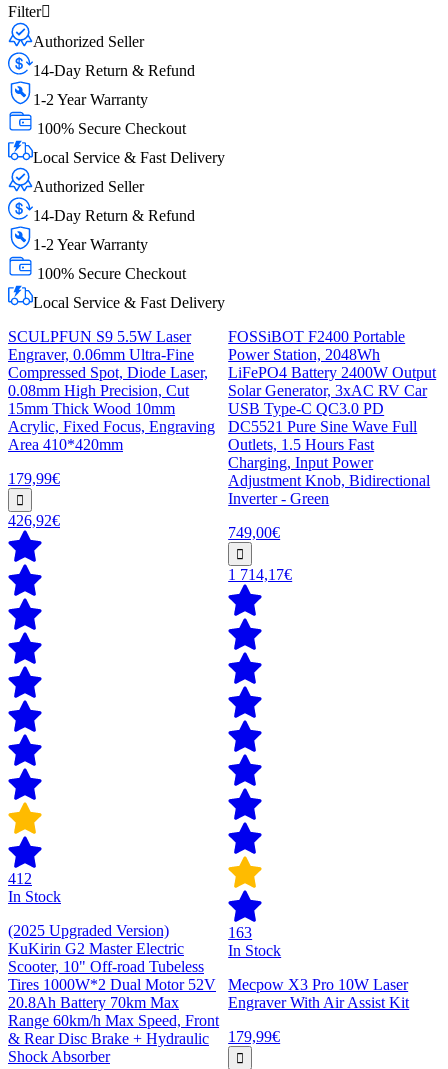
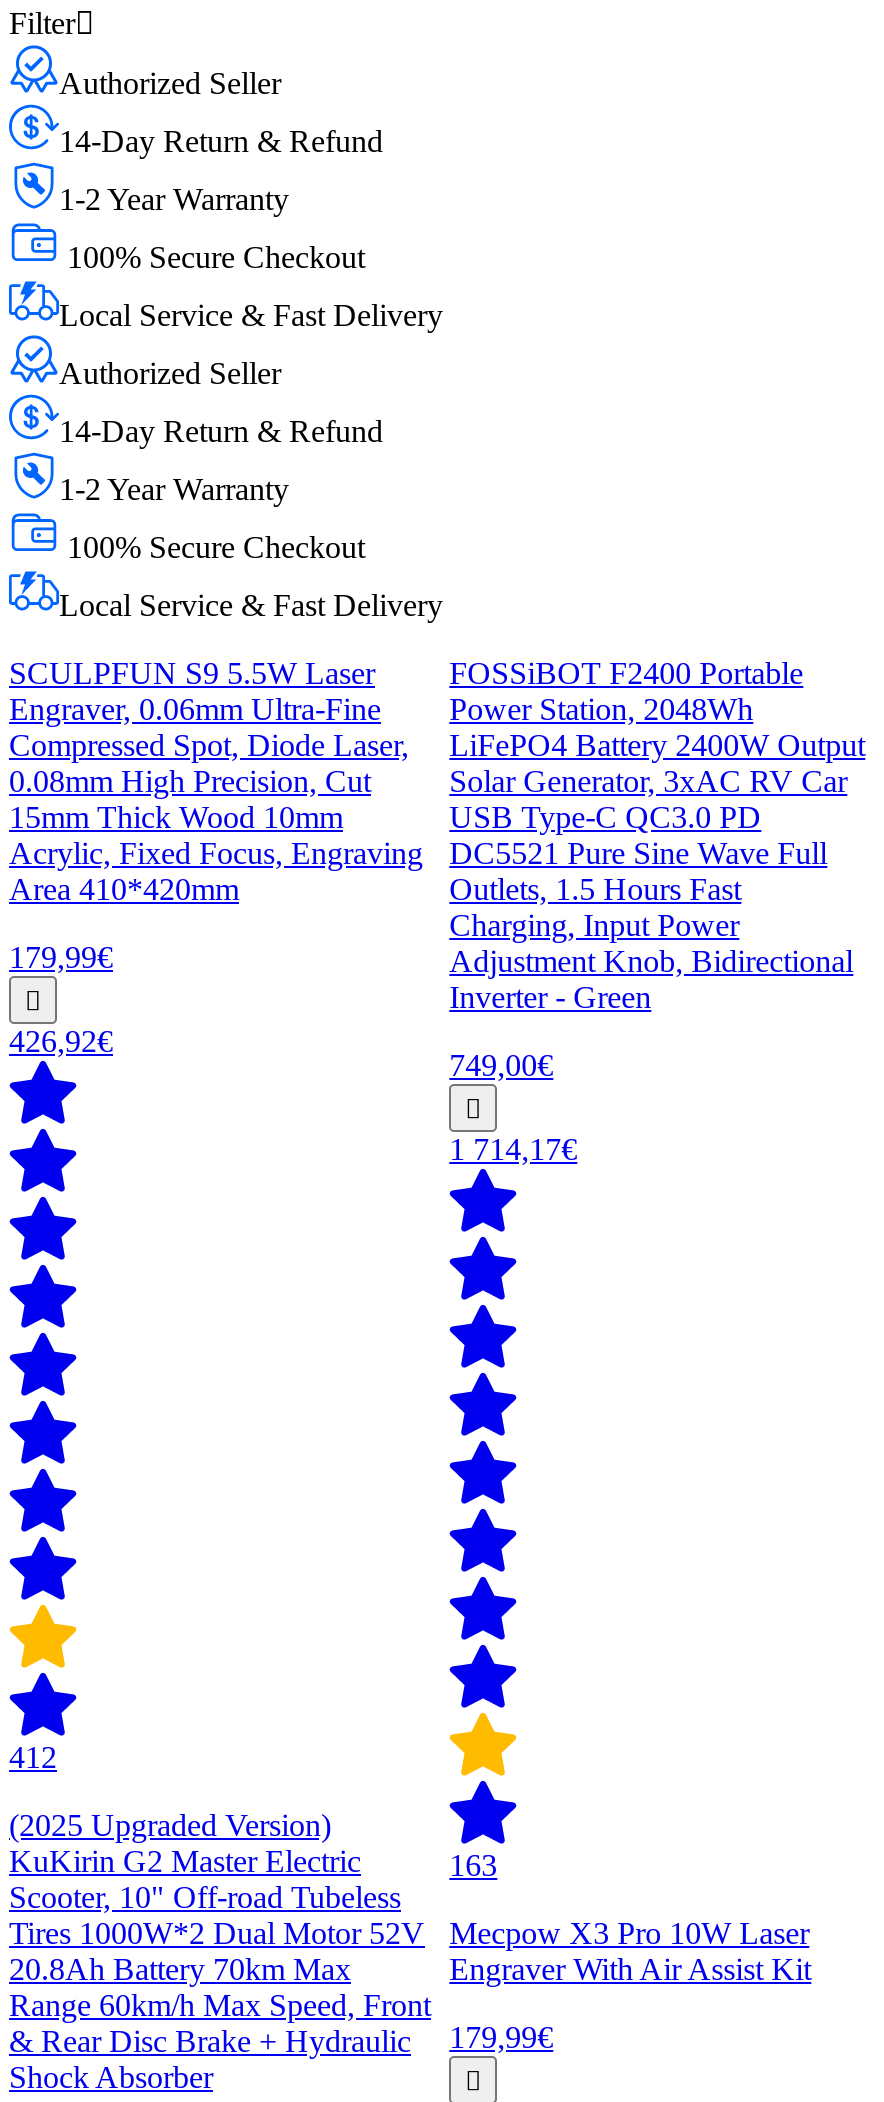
- In Stock

- In Stock
